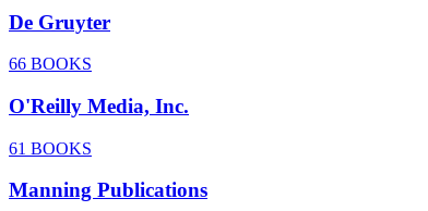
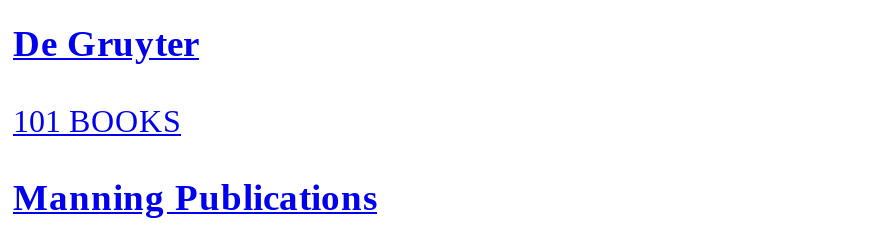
- 66 BOOKS
- O'Reilly Media, Inc.
- 61 BOOKS
+ 101 BOOKS
